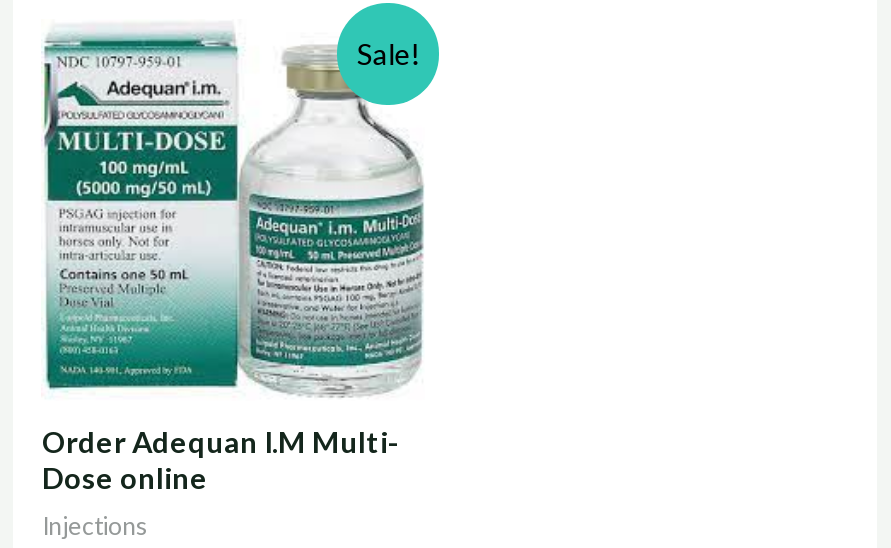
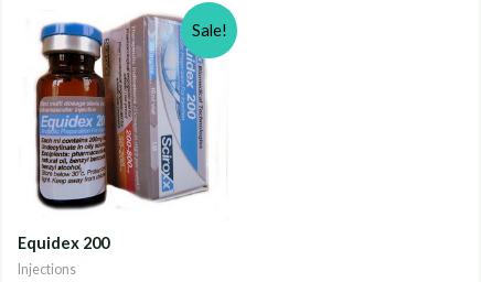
- [image]
- Order Adequan I.M Multi-
- Dose online
+ [image]
+ Equidex 200
